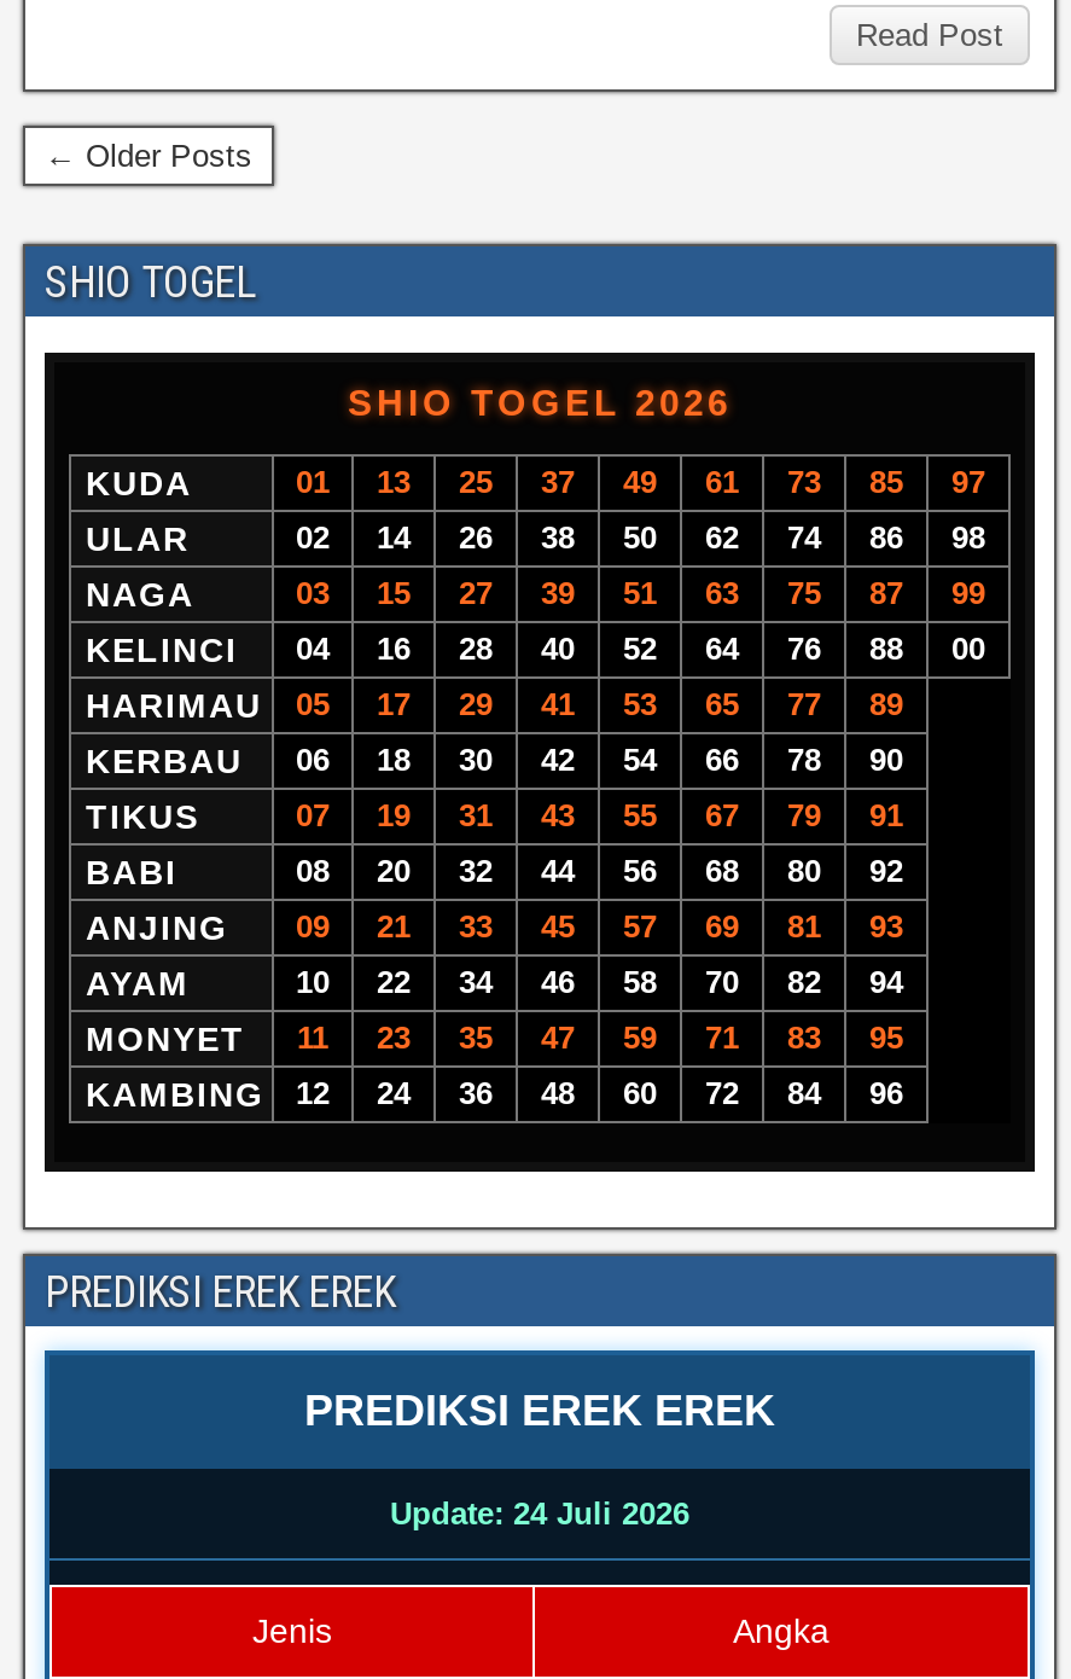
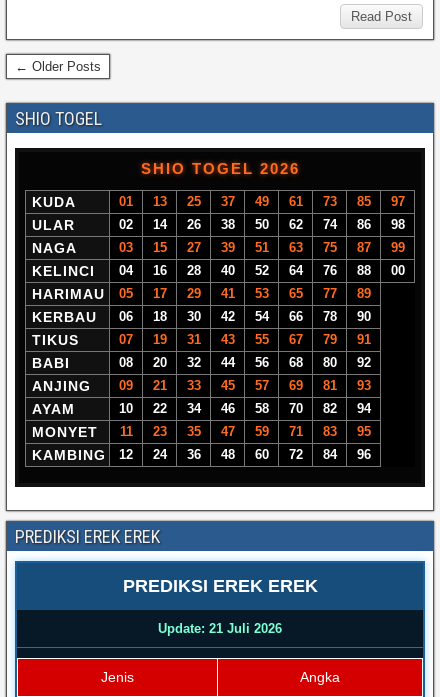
- Update: 24 Juli 2026
+ Update: 21 Juli 2026
